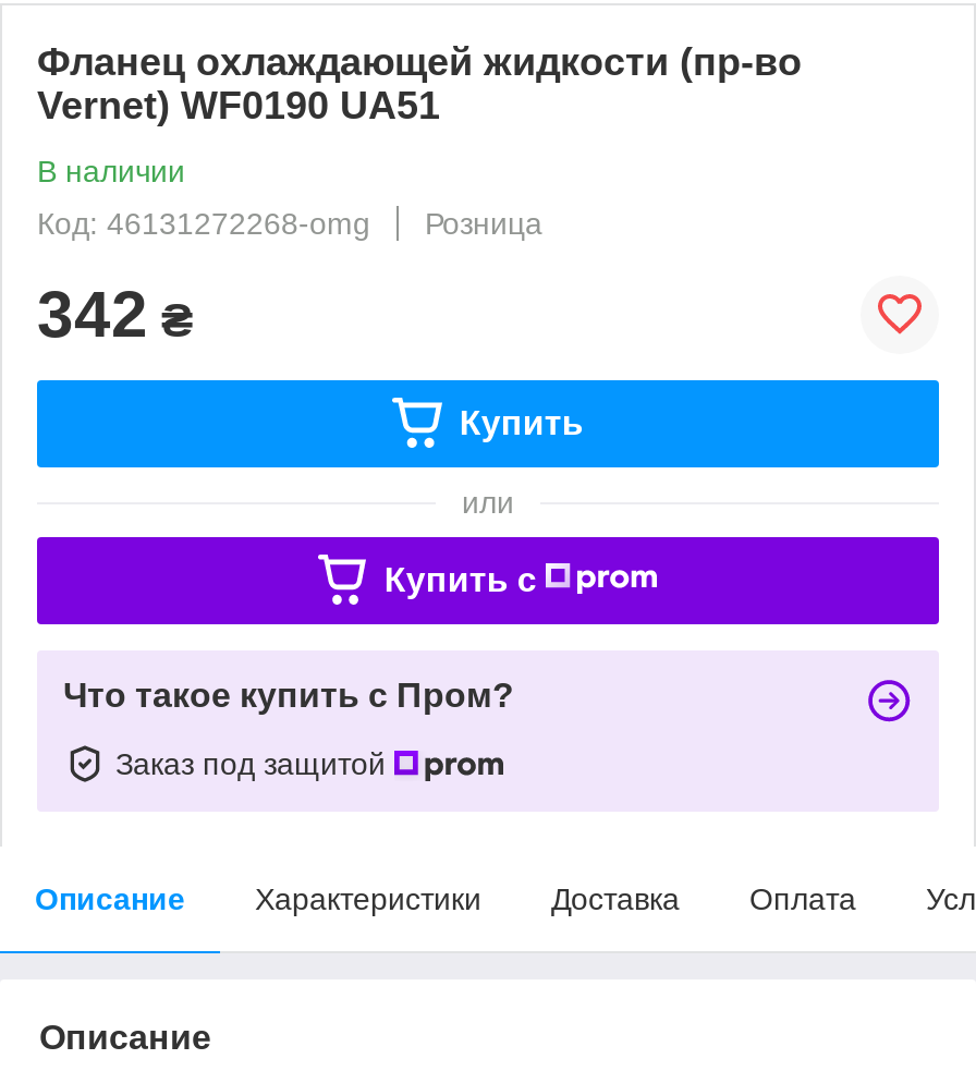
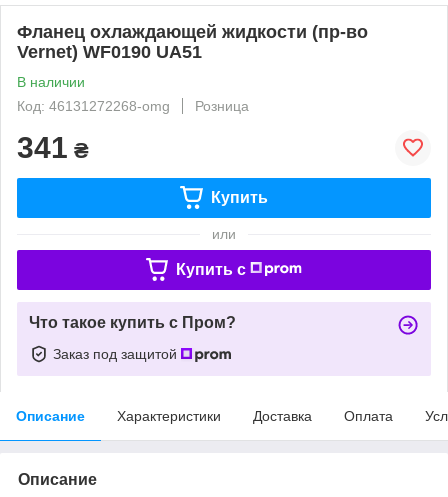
- 342 ₴
+ 341 ₴
